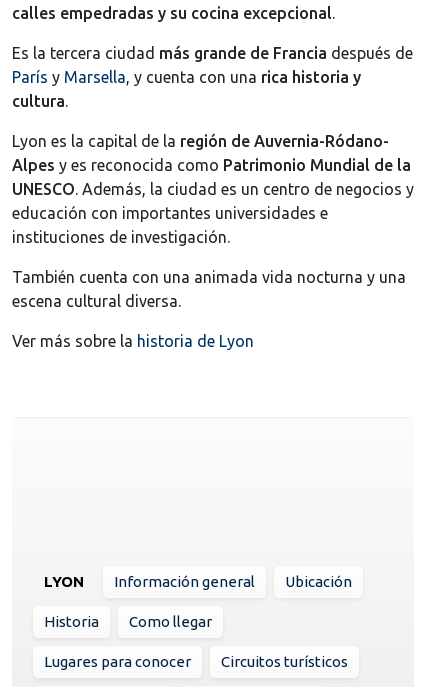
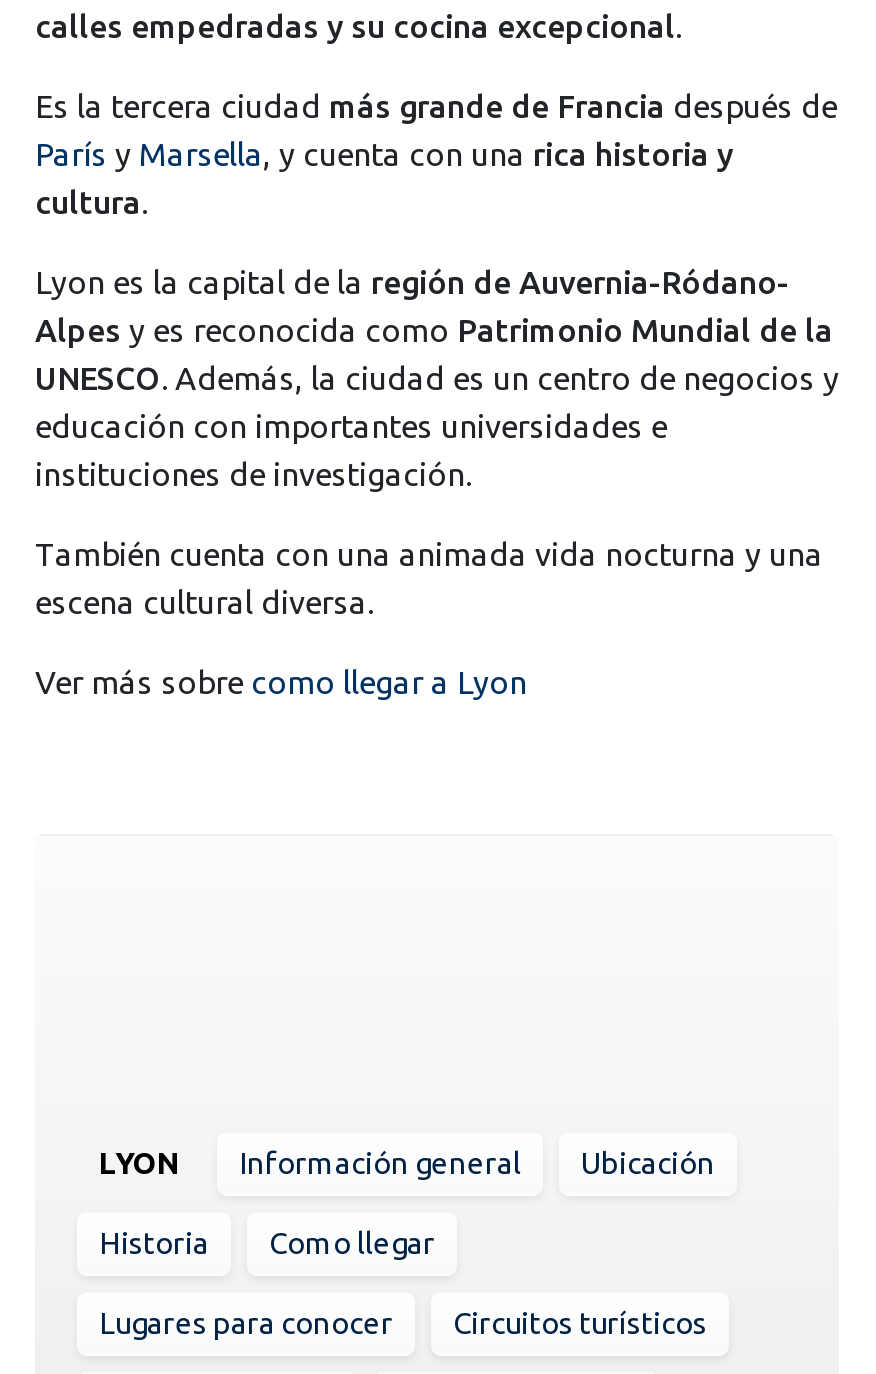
- Ver más sobre la historia de Lyon
+ Ver más sobre como llegar a Lyon
